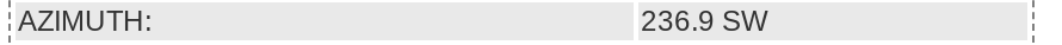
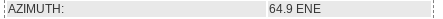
- 236.9 SW
+ 64.9 ENE
